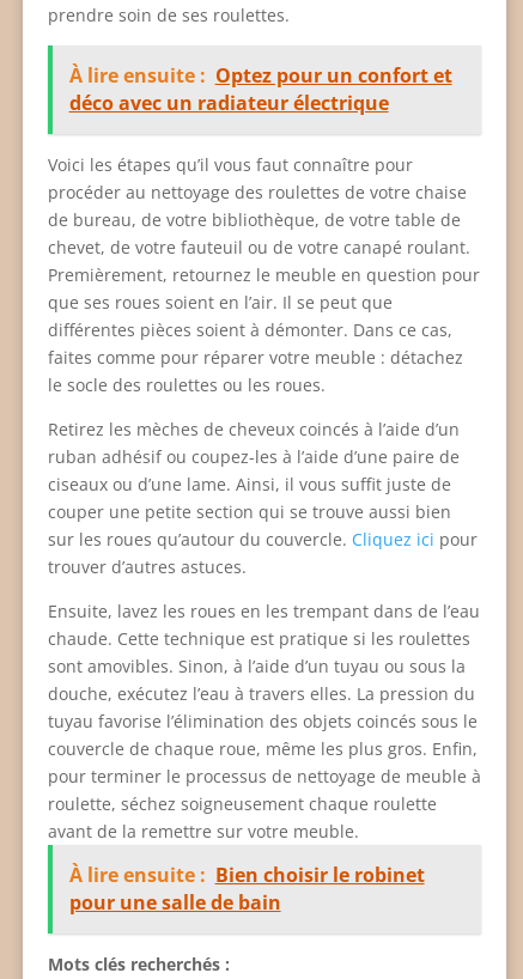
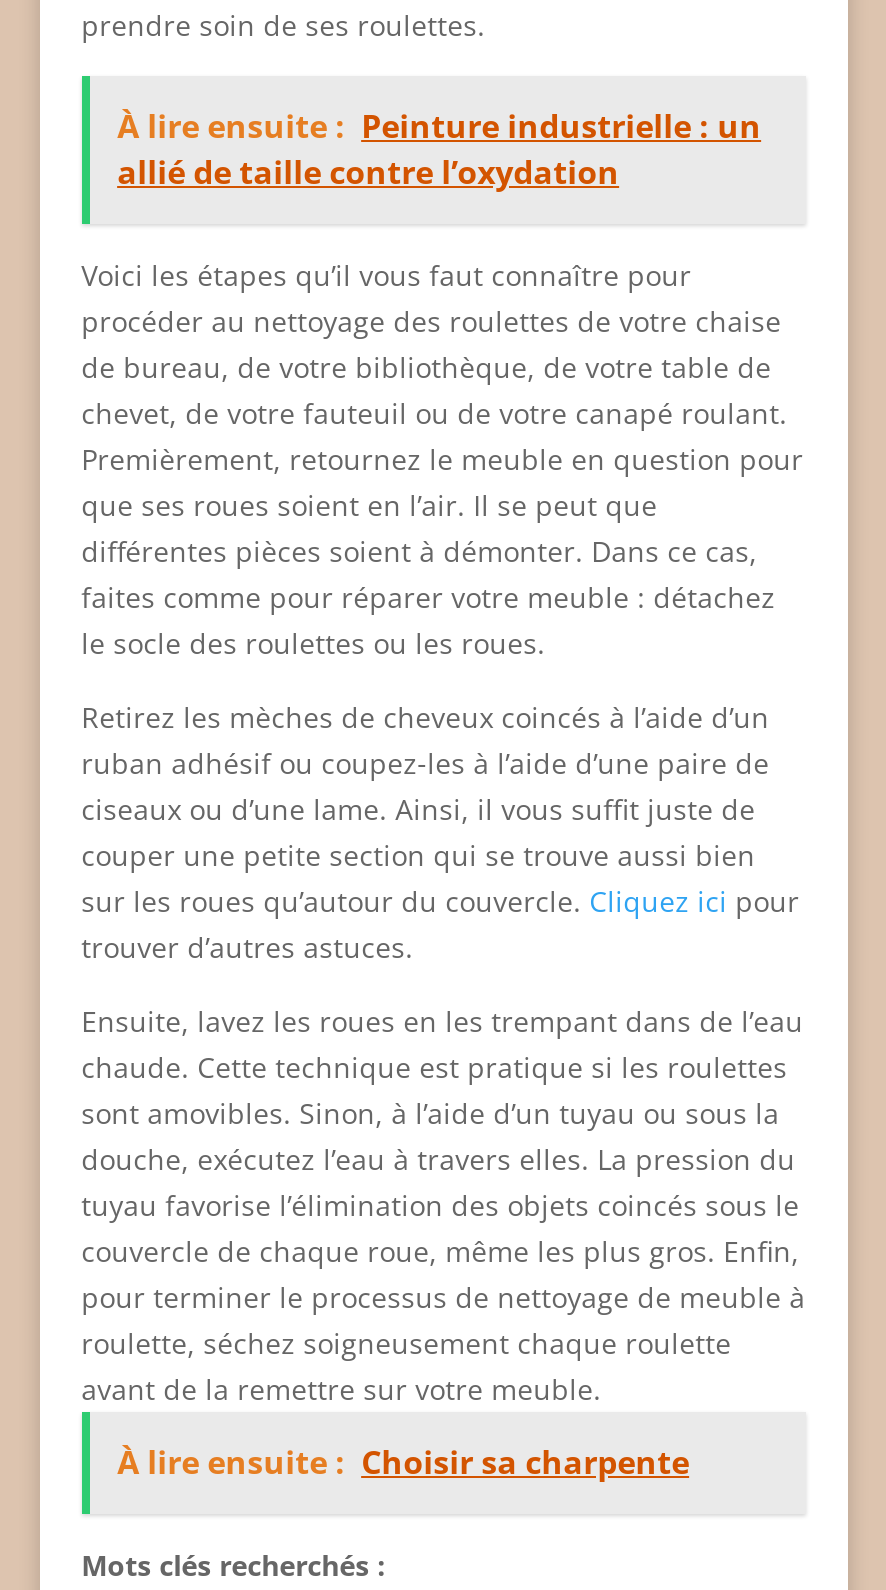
- À lire ensuite : Optez pour un confort et
- déco avec un radiateur électrique
+ À lire ensuite : Peinture industrielle : un
+ allié de taille contre l’oxydation

- À lire ensuite : Bien choisir le robinet
- pour une salle de bain
+ À lire ensuite : Choisir sa charpente
